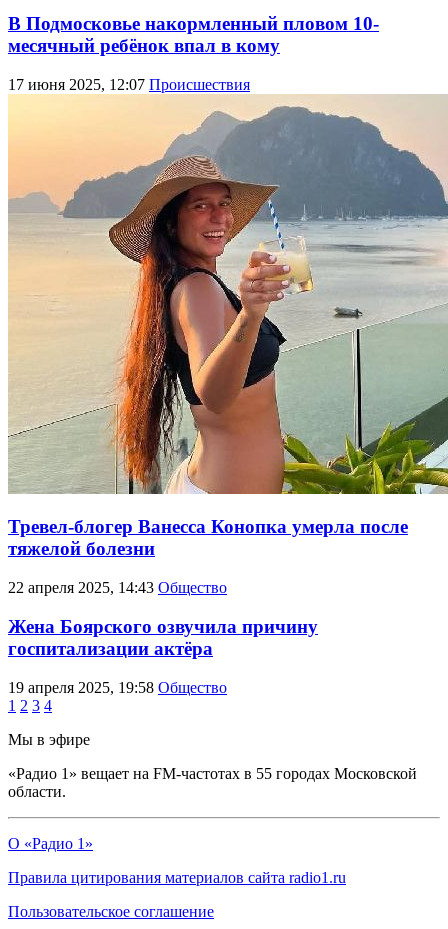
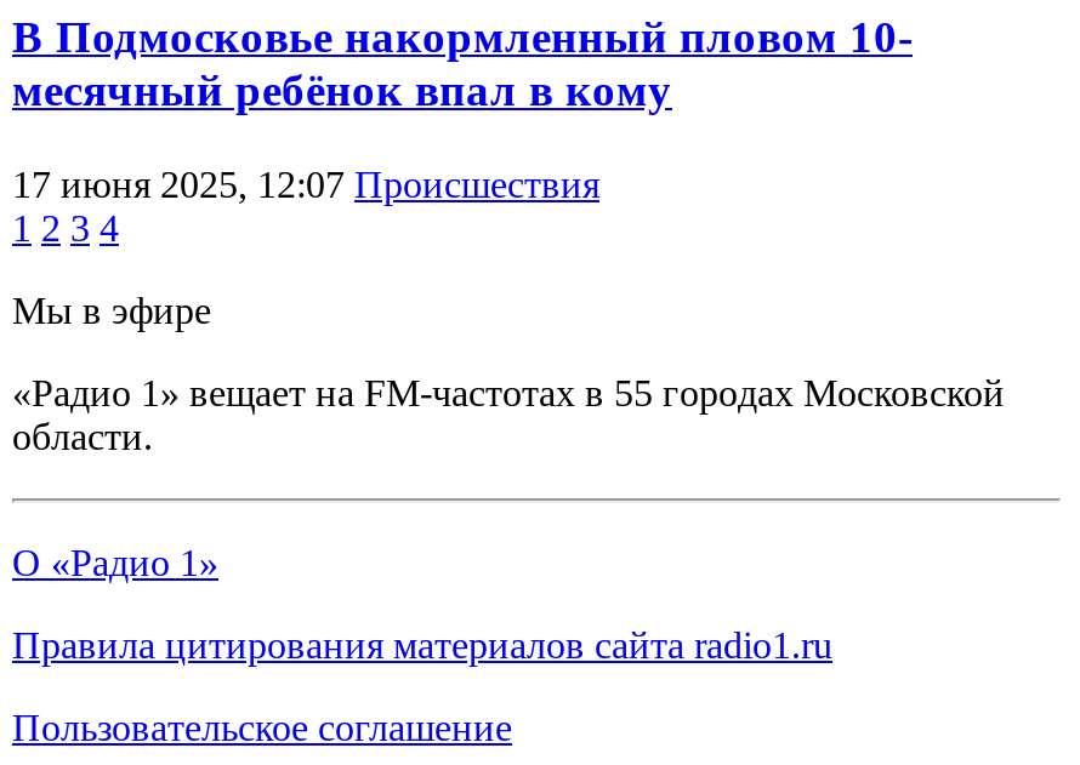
- [image]
- Тревел-блогер Ванесса Конопка умерла после
- тяжелой болезни
- 22 апреля 2025, 14:43 Общество
- Жена Боярского озвучила причину
- госпитализации актёра
- 19 апреля 2025, 19:58 Общество
